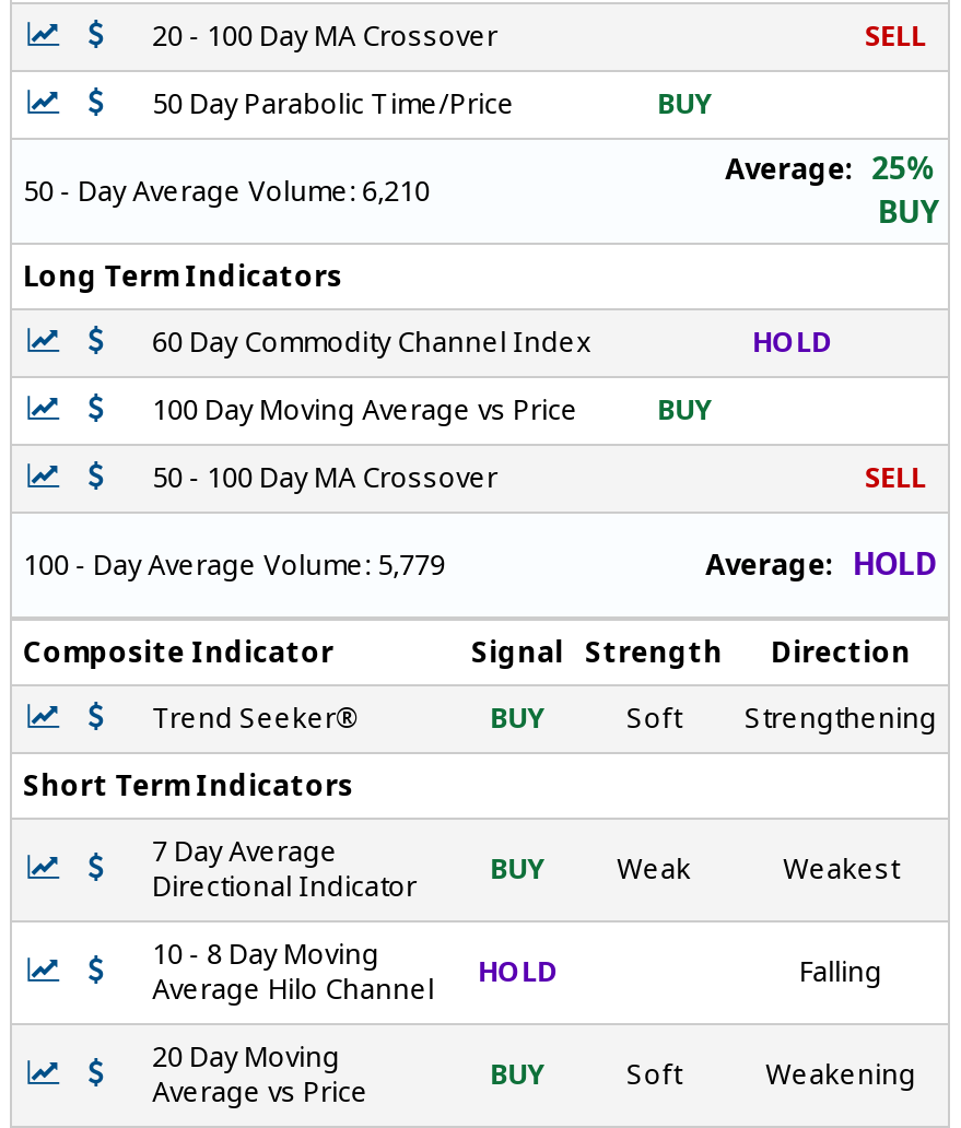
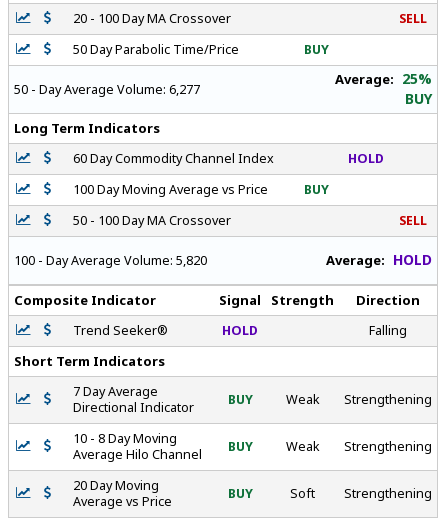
- 50 - Day Average Volume: 6,210
+ 50 - Day Average Volume: 6,277

- 100 - Day Average Volume: 5,779
+ 100 - Day Average Volume: 5,820

- BUY
- Soft
- Strengthening
+ HOLD
+ Falling

- Weakest
+ Strengthening

- HOLD
- Falling
+ BUY
+ Weak
+ Strengthening

- Weakening
+ Strengthening
